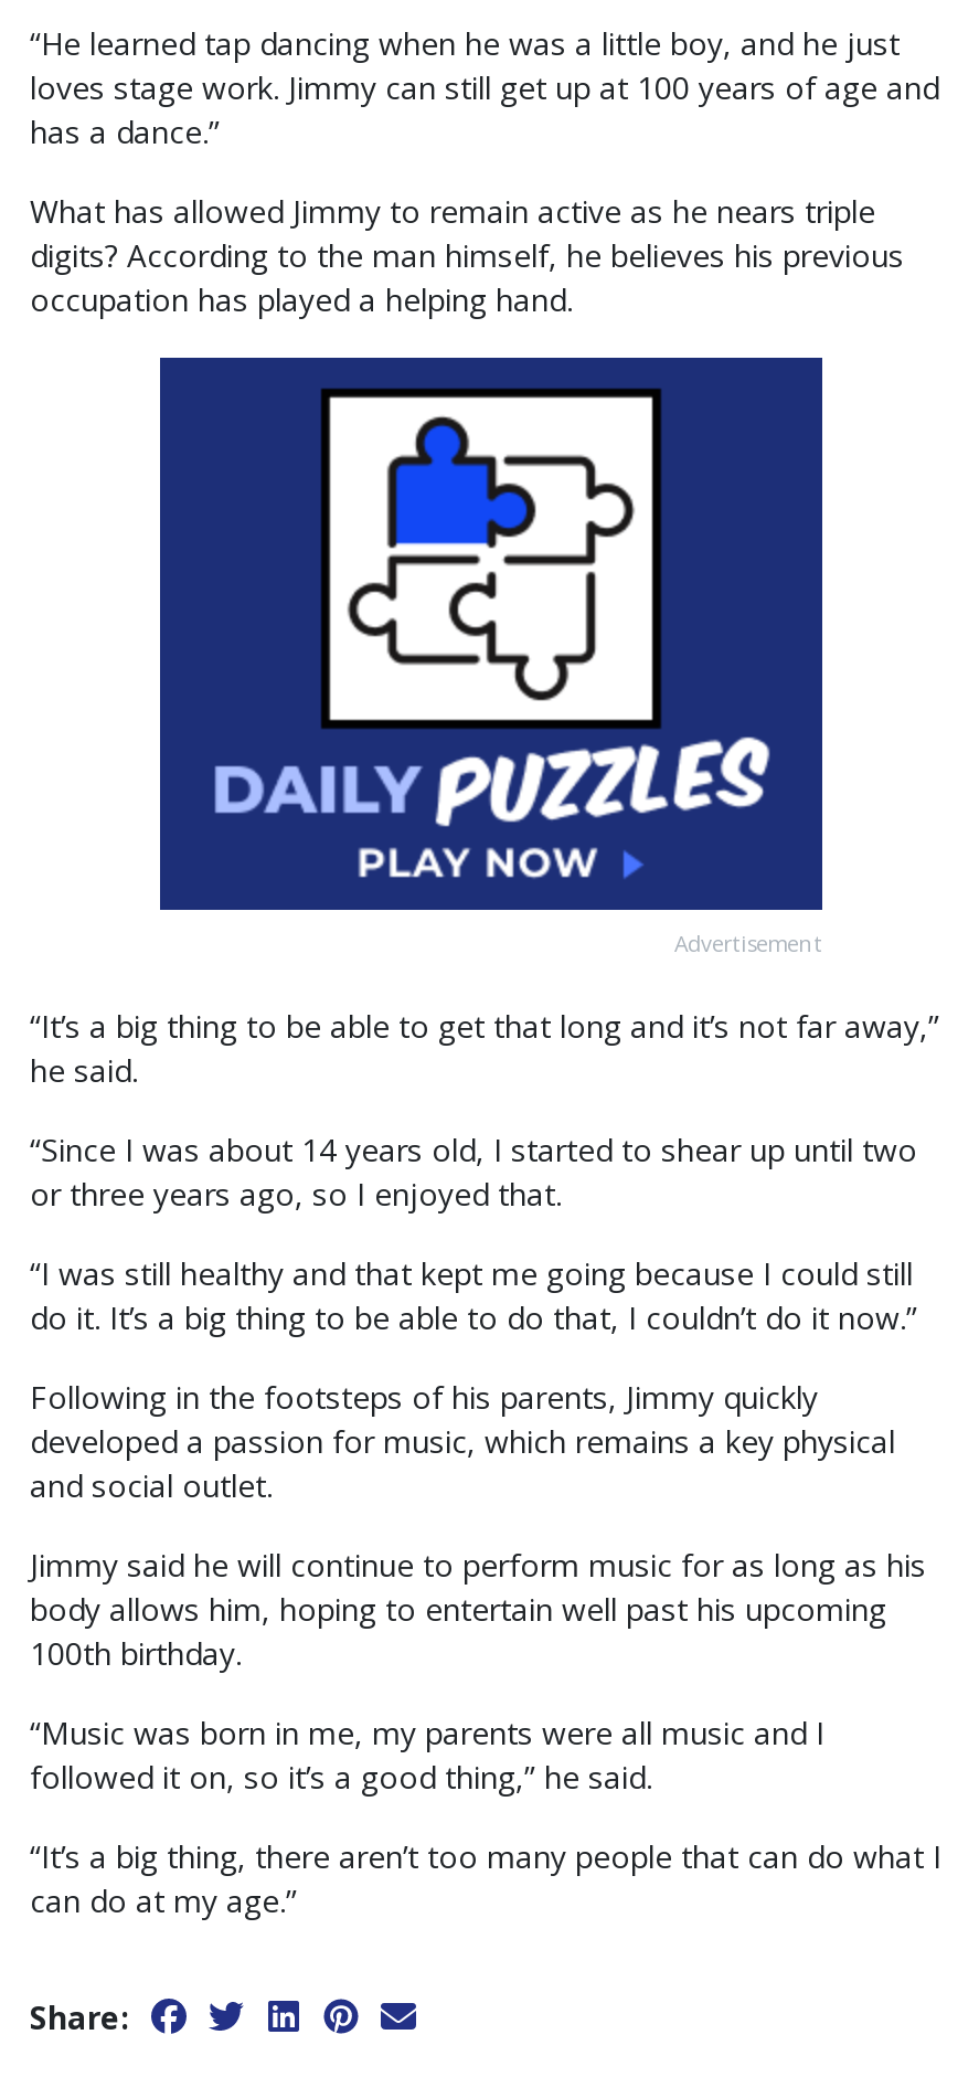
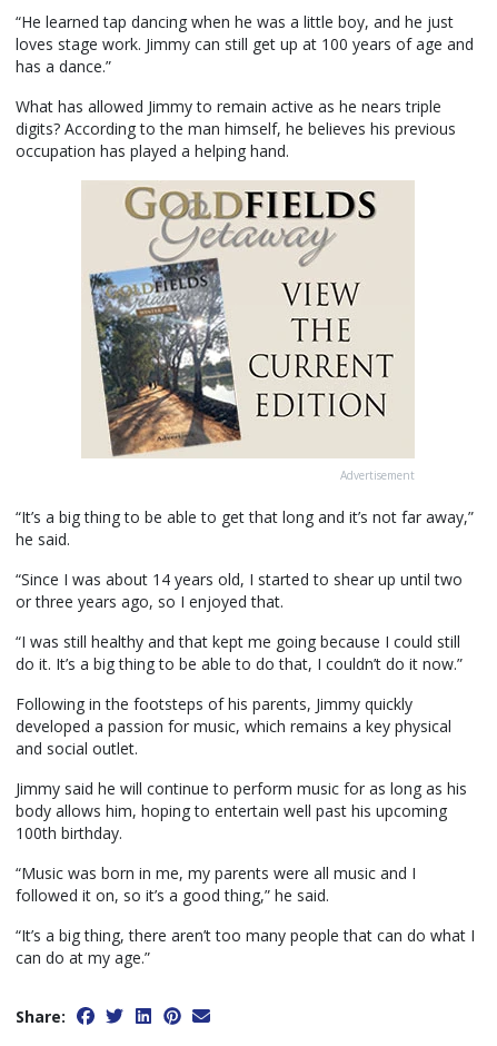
- [image]
+ [image]
